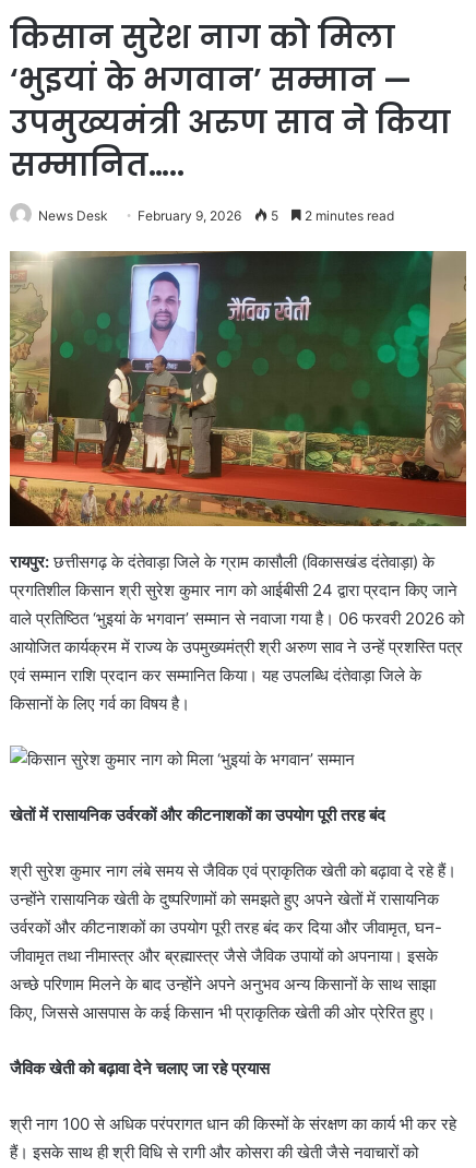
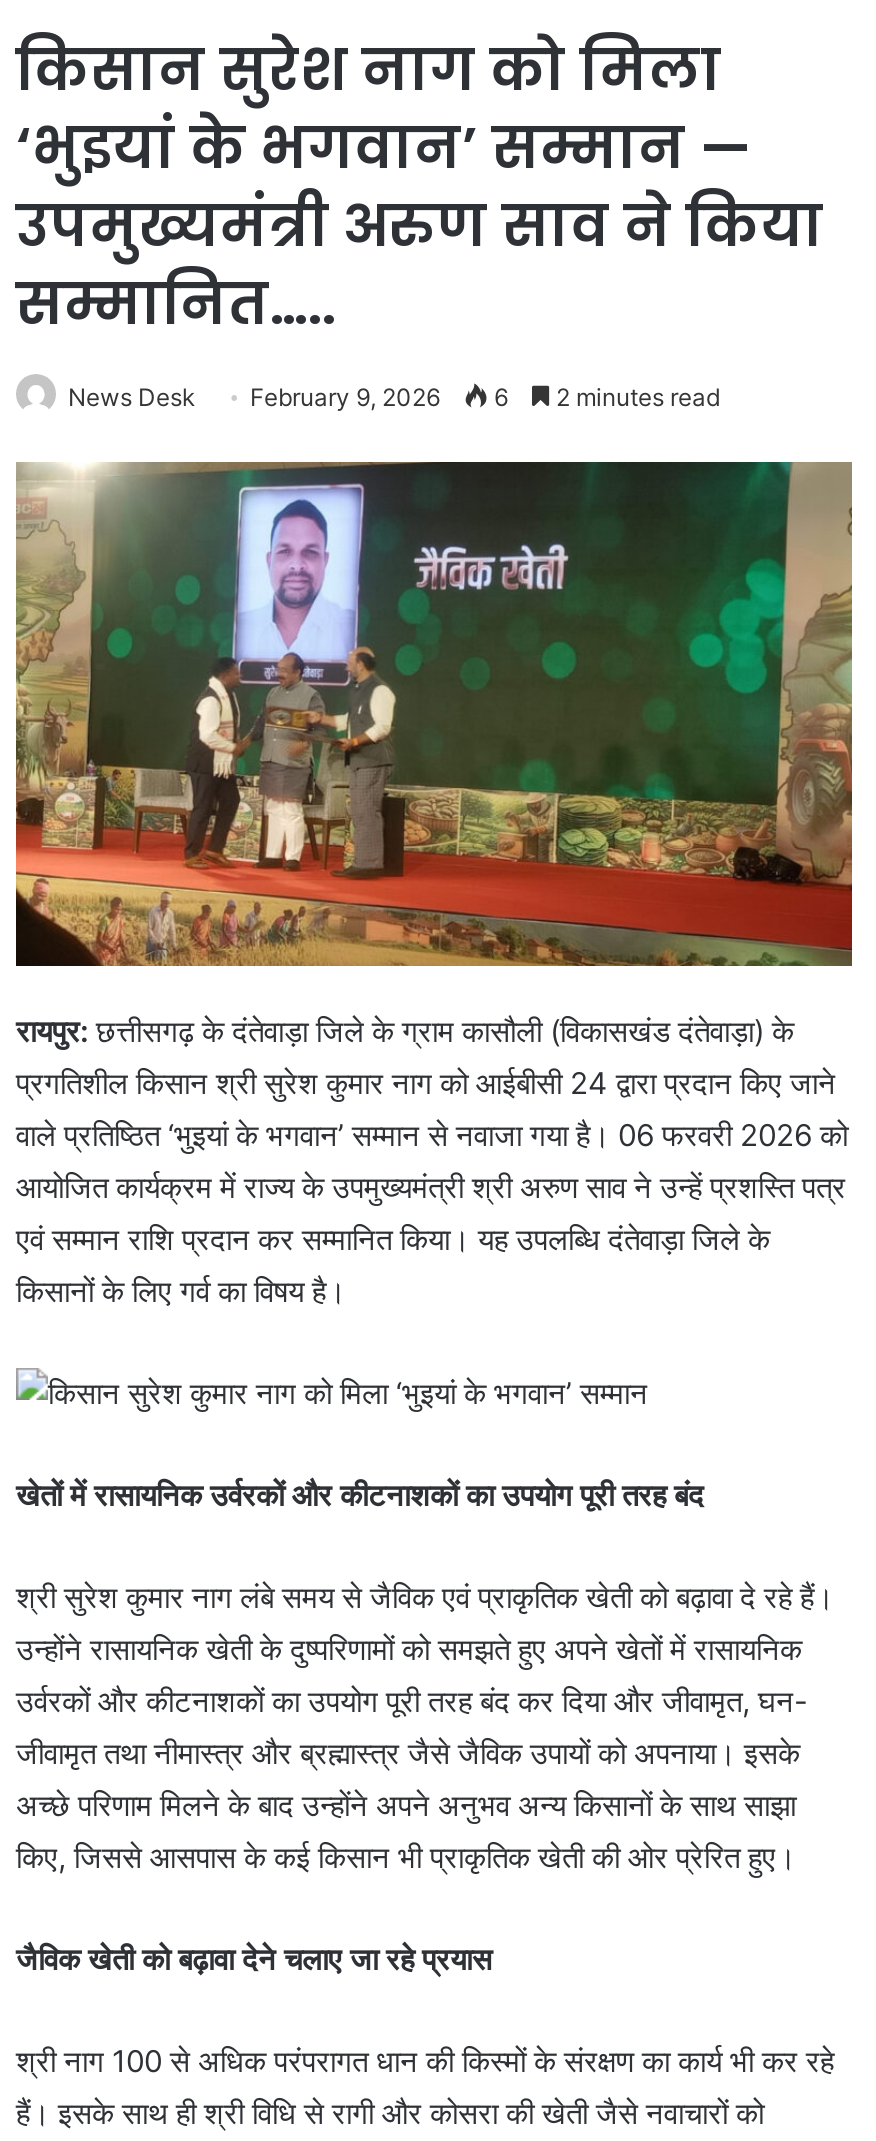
- News Desk February 9, 2026 5 2 minutes read
+ News Desk February 9, 2026 6 2 minutes read
